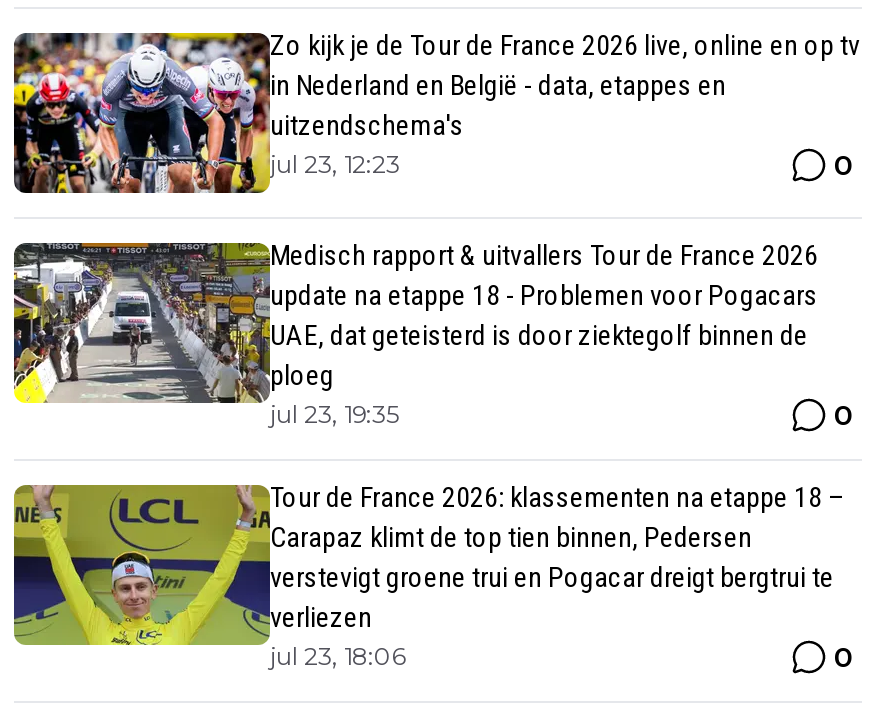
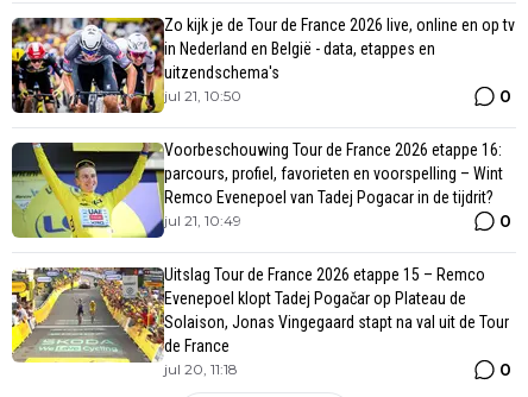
- jul 23, 12:23
+ jul 21, 10:50

- [image]
- Medisch rapport & uitvallers Tour de France 2026
- update na etappe 18 - Problemen voor Pogacars
- UAE, dat geteisterd is door ziektegolf binnen de
- ploeg
- jul 23, 19:35
+ [image]
+ Voorbeschouwing Tour de France 2026 etappe 16:
+ parcours, profiel, favorieten en voorspelling – Wint
+ Remco Evenepoel van Tadej Pogacar in de tijdrit?
+ jul 21, 10:49

- [image]
- Tour de France 2026: klassementen na etappe 18 –
- Carapaz klimt de top tien binnen, Pedersen
- verstevigt groene trui en Pogacar dreigt bergtrui te
- verliezen
- jul 23, 18:06
+ [image]
+ Uitslag Tour de France 2026 etappe 15 – Remco
+ Evenepoel klopt Tadej Pogačar op Plateau de
+ Solaison, Jonas Vingegaard stapt na val uit de Tour
+ de France
+ jul 20, 11:18
